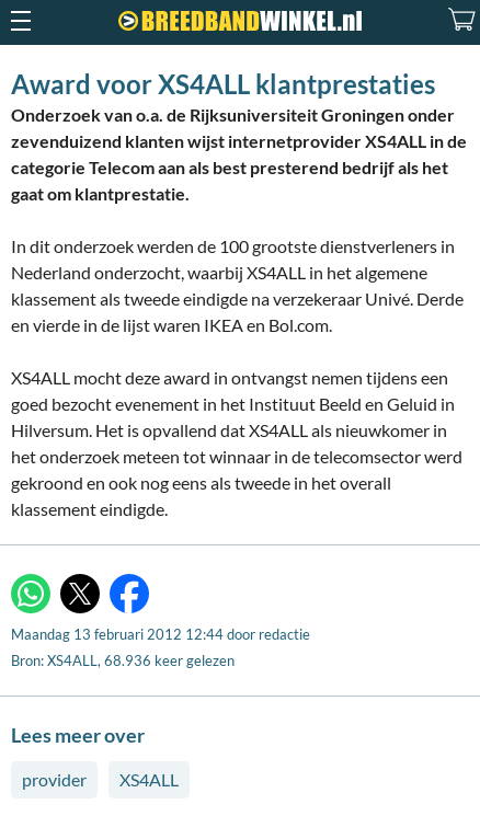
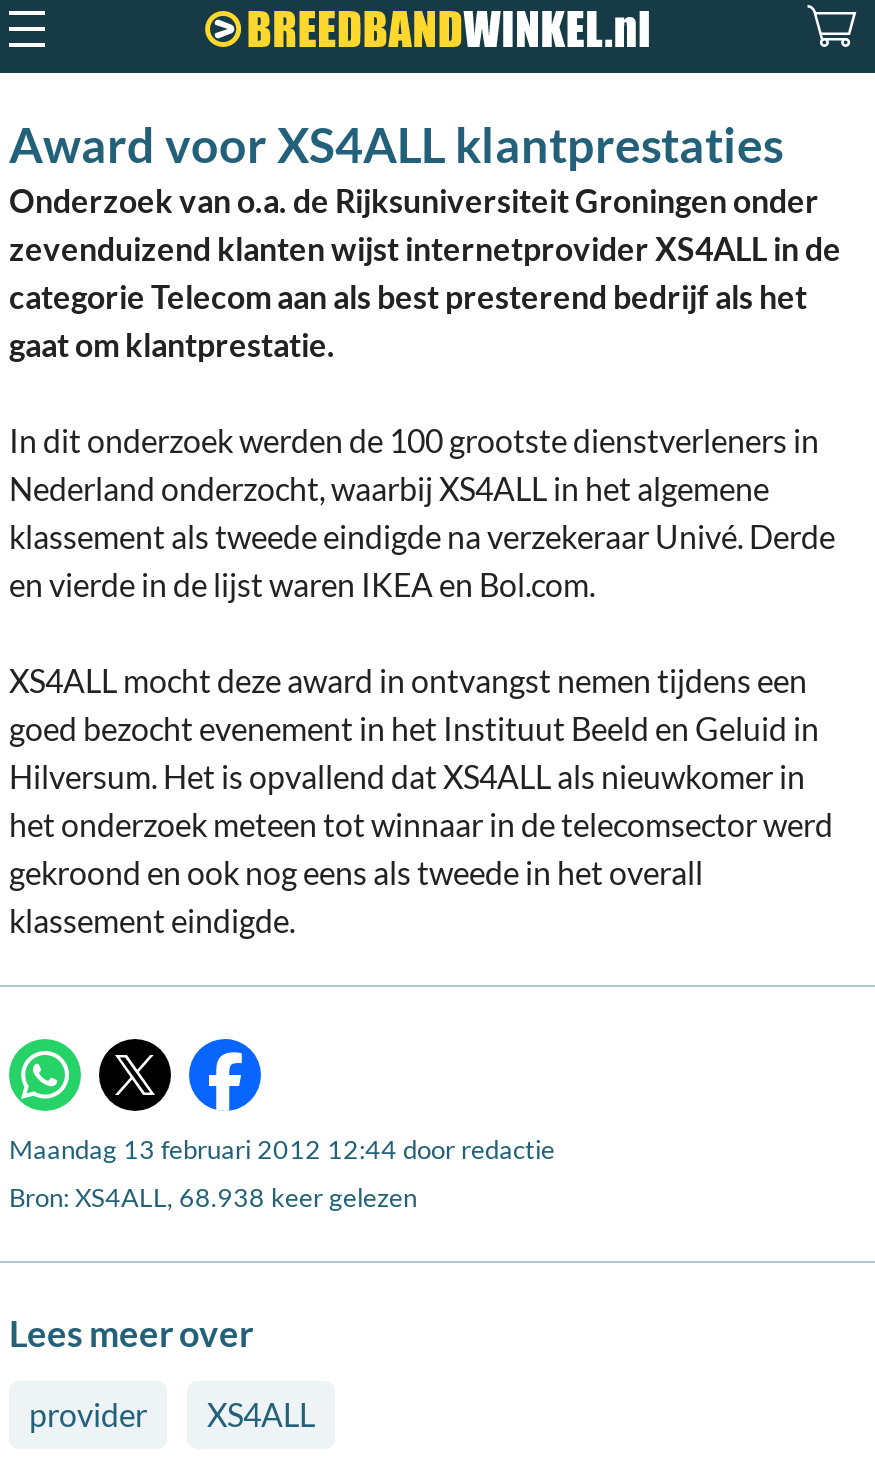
- Bron: XS4ALL, 68.936 keer gelezen
+ Bron: XS4ALL, 68.938 keer gelezen
